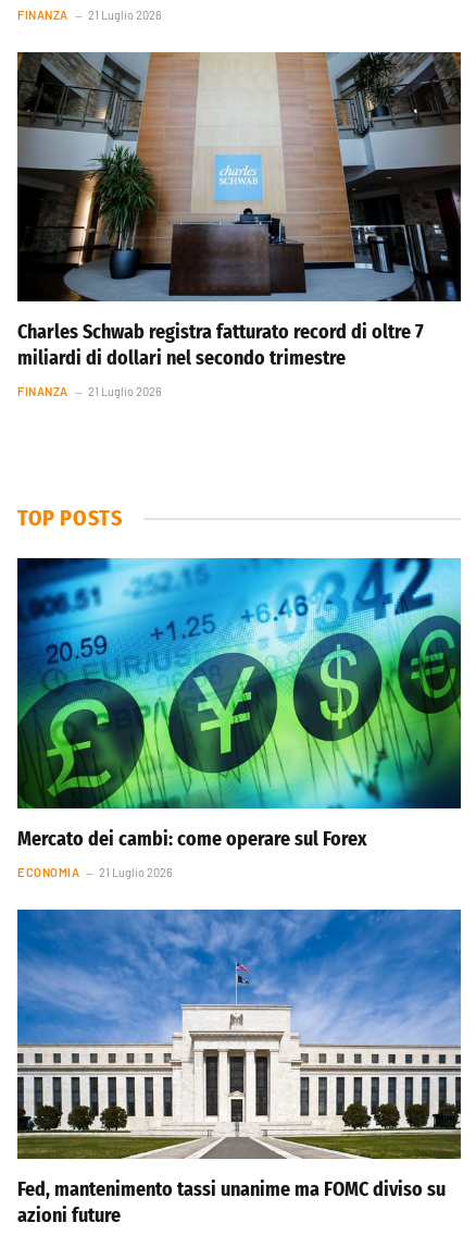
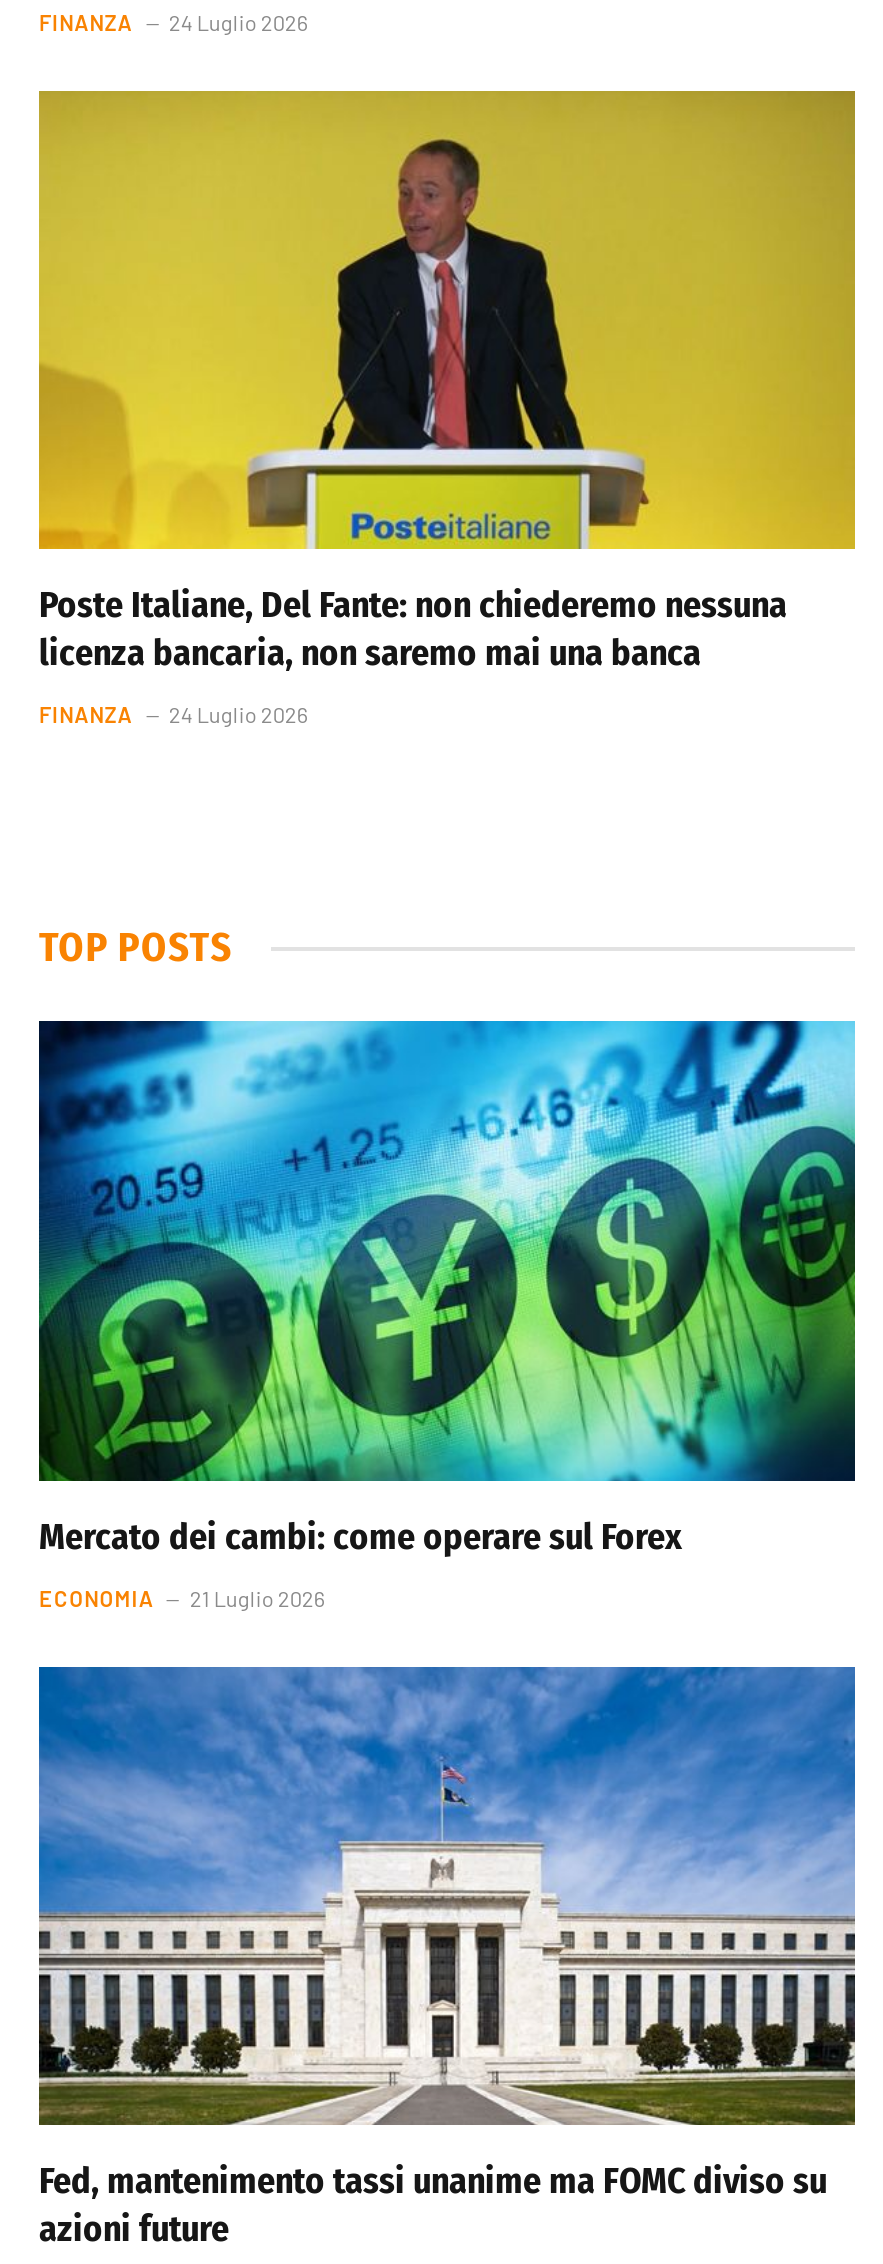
- FINANZA 21 Luglio 2026
+ FINANZA 24 Luglio 2026

- [image]
- Charles Schwab registra fatturato record di oltre 7
- miliardi di dollari nel secondo trimestre
+ [image]
+ Poste Italiane, Del Fante: non chiederemo nessuna
+ licenza bancaria, non saremo mai una banca

- FINANZA 21 Luglio 2026
+ FINANZA 24 Luglio 2026
